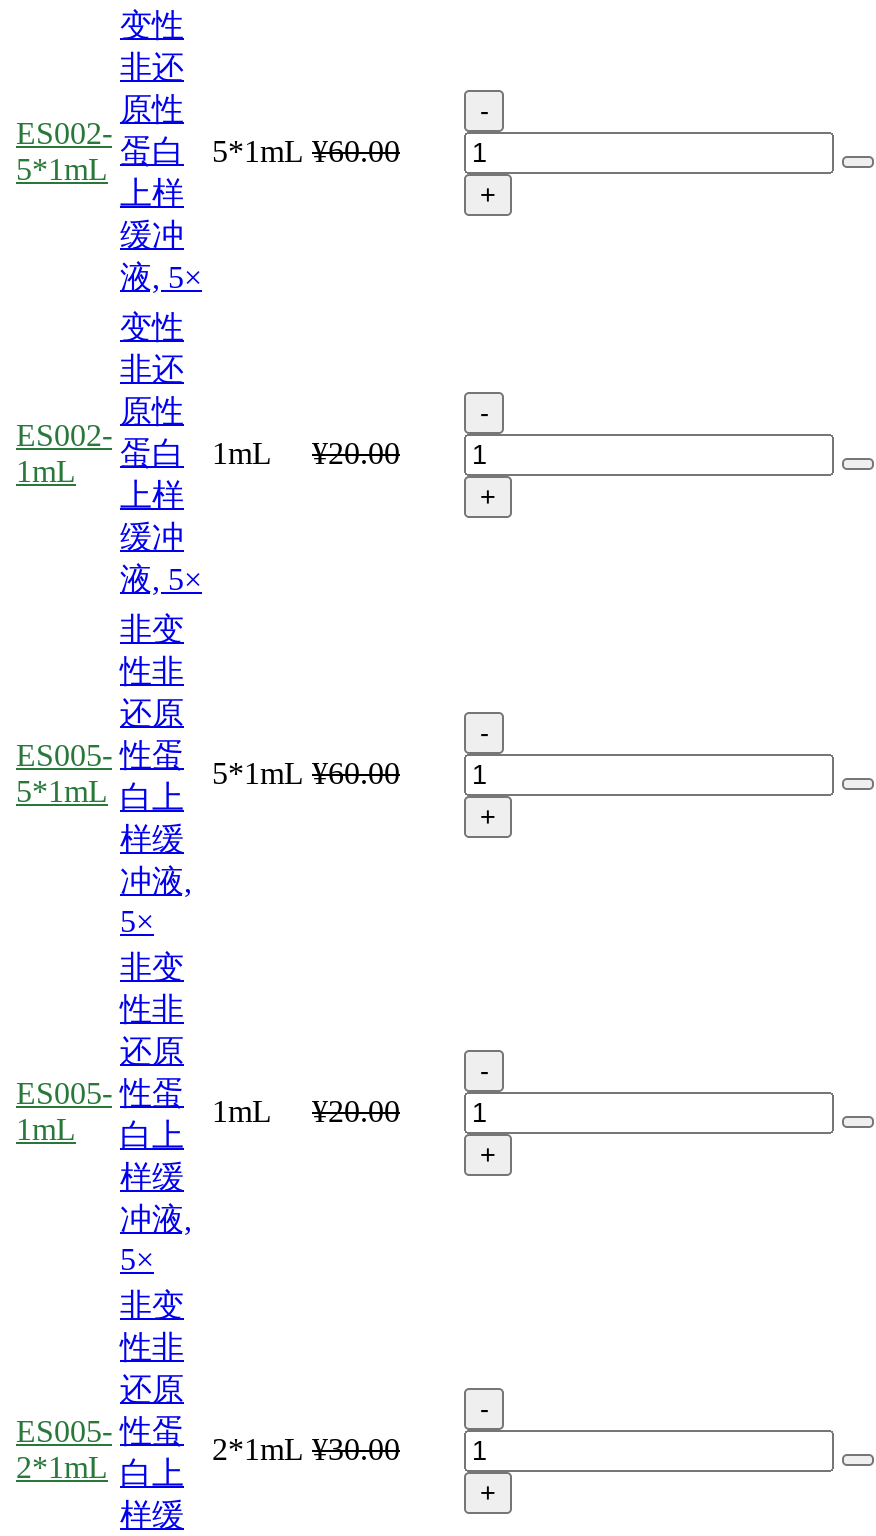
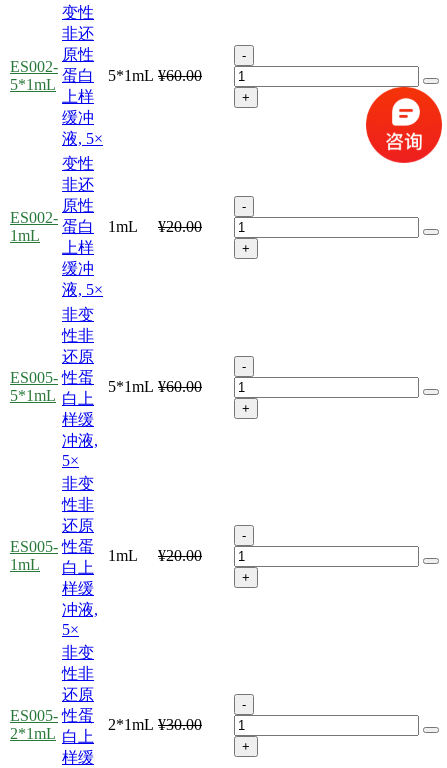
+ [image]
